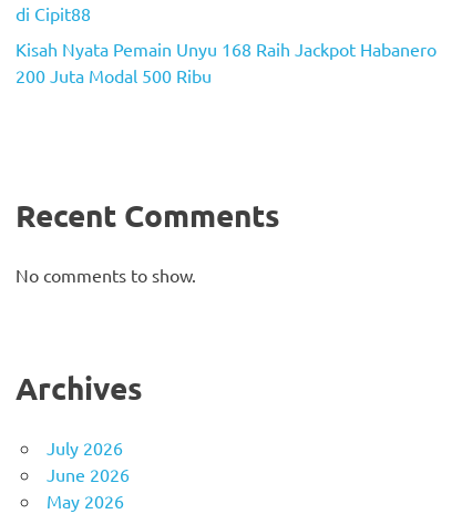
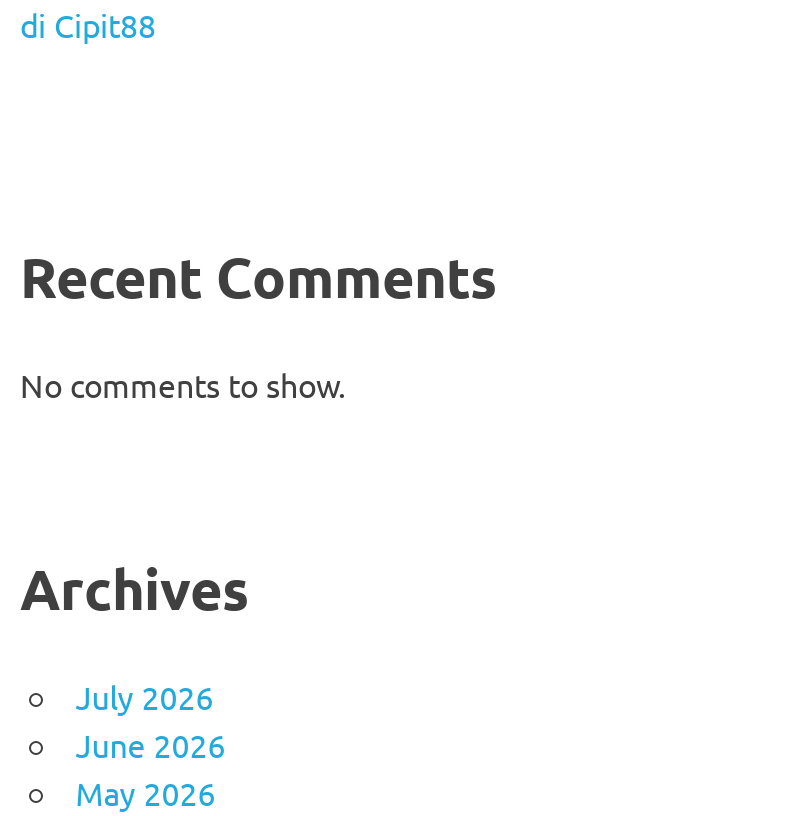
- Kisah Nyata Pemain Unyu 168 Raih Jackpot Habanero
- 200 Juta Modal 500 Ribu
